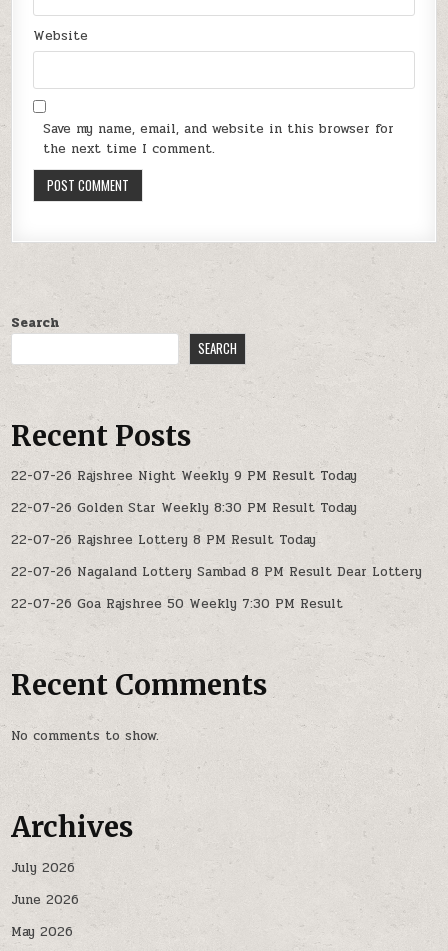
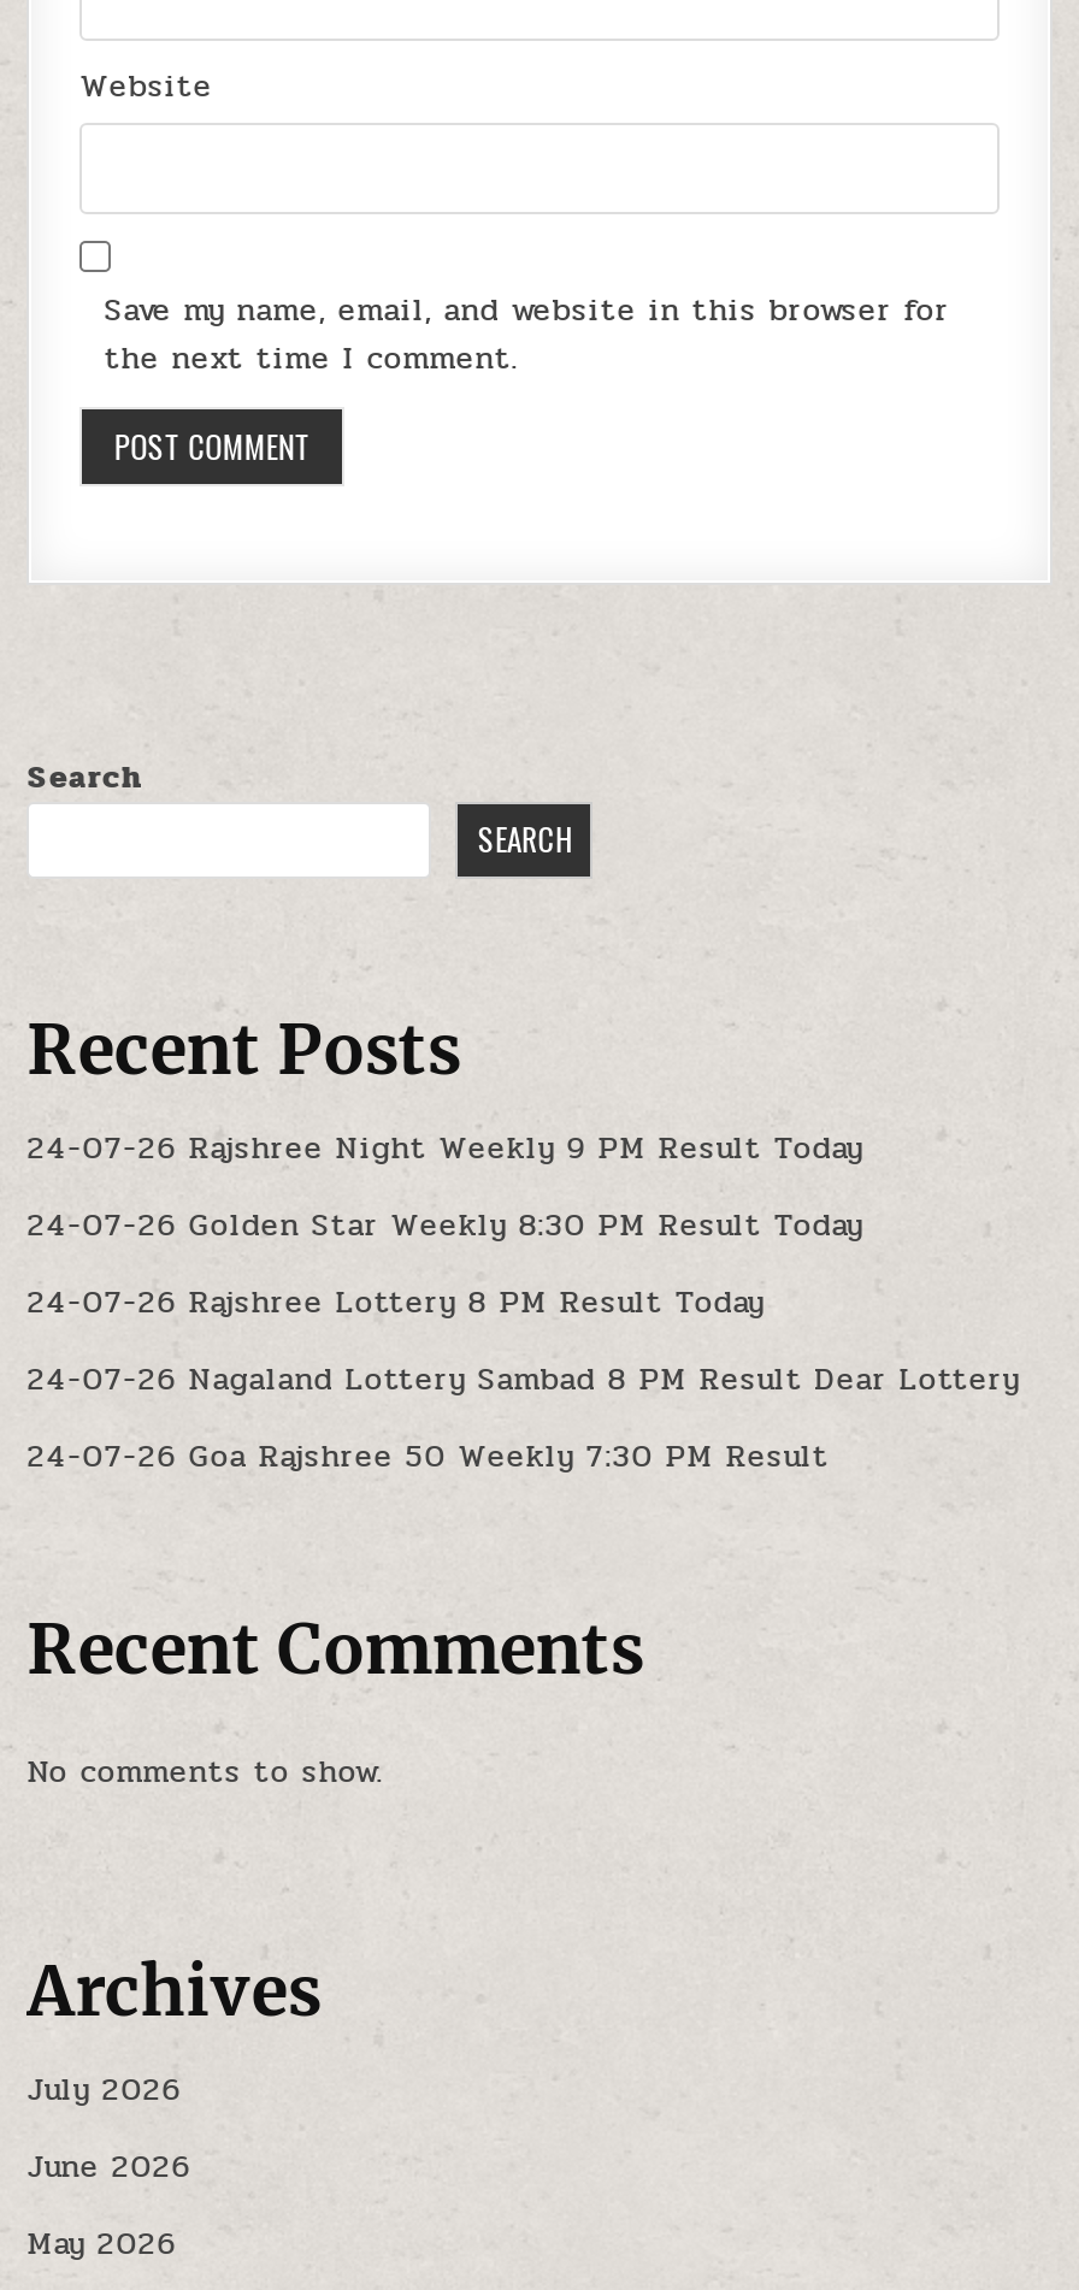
- 22-07-26 Rajshree Night Weekly 9 PM Result Today
+ 24-07-26 Rajshree Night Weekly 9 PM Result Today

- 22-07-26 Golden Star Weekly 8:30 PM Result Today
+ 24-07-26 Golden Star Weekly 8:30 PM Result Today

- 22-07-26 Rajshree Lottery 8 PM Result Today
+ 24-07-26 Rajshree Lottery 8 PM Result Today

- 22-07-26 Nagaland Lottery Sambad 8 PM Result Dear Lottery
+ 24-07-26 Nagaland Lottery Sambad 8 PM Result Dear Lottery

- 22-07-26 Goa Rajshree 50 Weekly 7:30 PM Result
+ 24-07-26 Goa Rajshree 50 Weekly 7:30 PM Result
